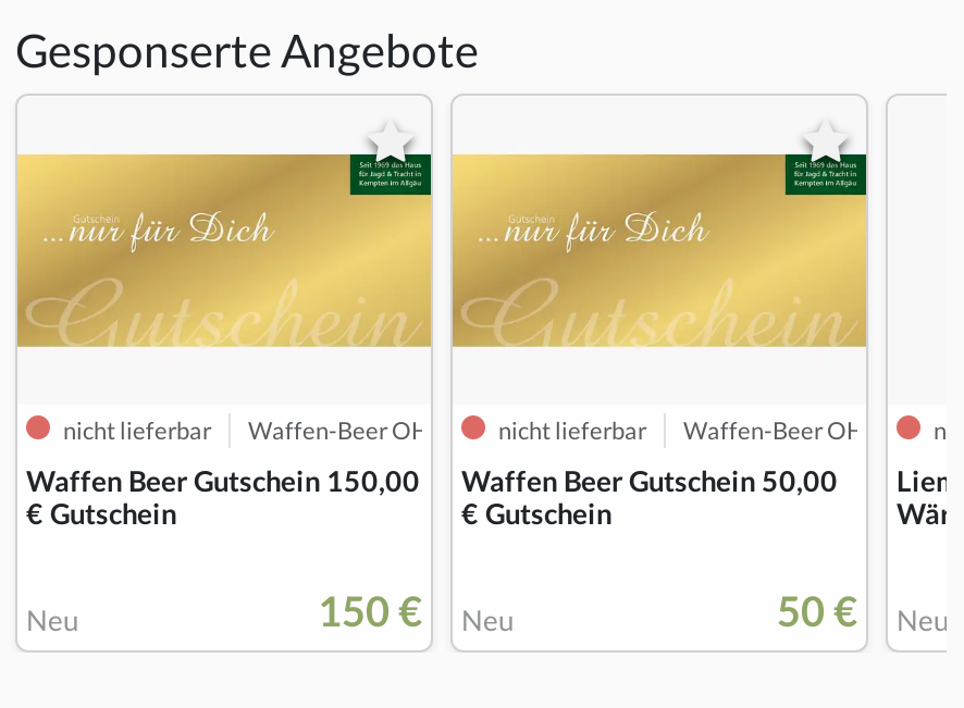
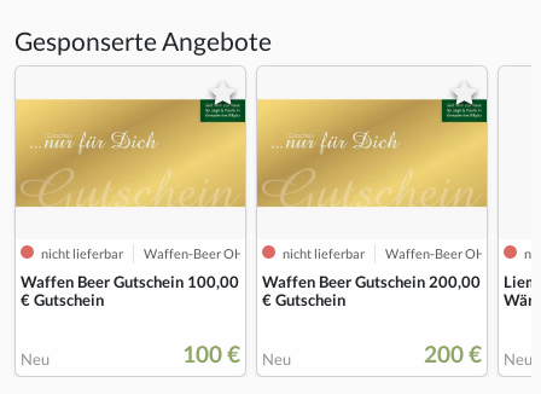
- Waffen Beer Gutschein 150,00
+ Waffen Beer Gutschein 100,00

- Waffen Beer Gutschein 50,00
+ Waffen Beer Gutschein 200,00

- 150 € Neu
+ 100 € Neu

- 50 € Neu
+ 200 € Neu
